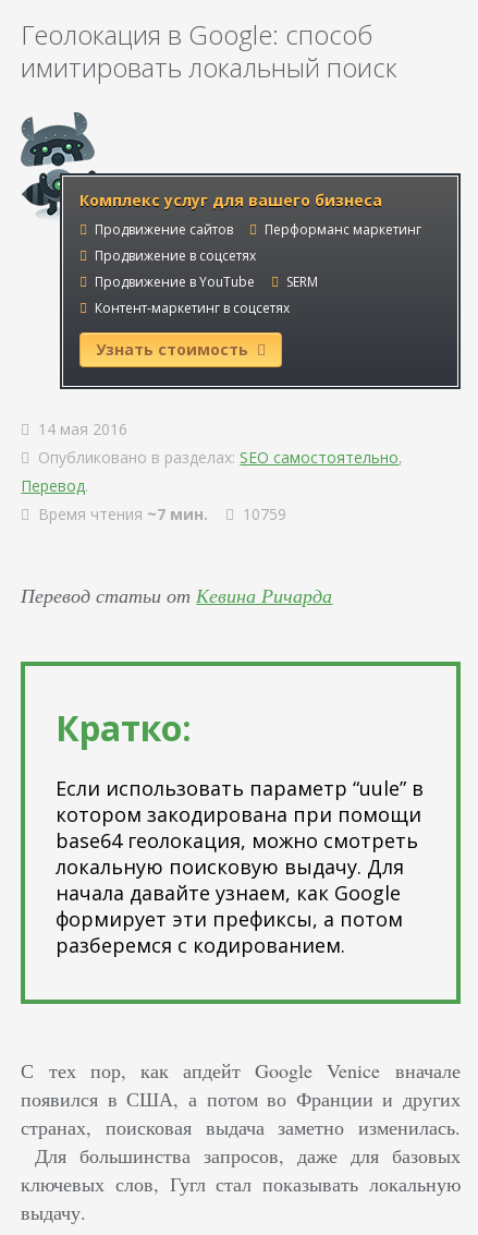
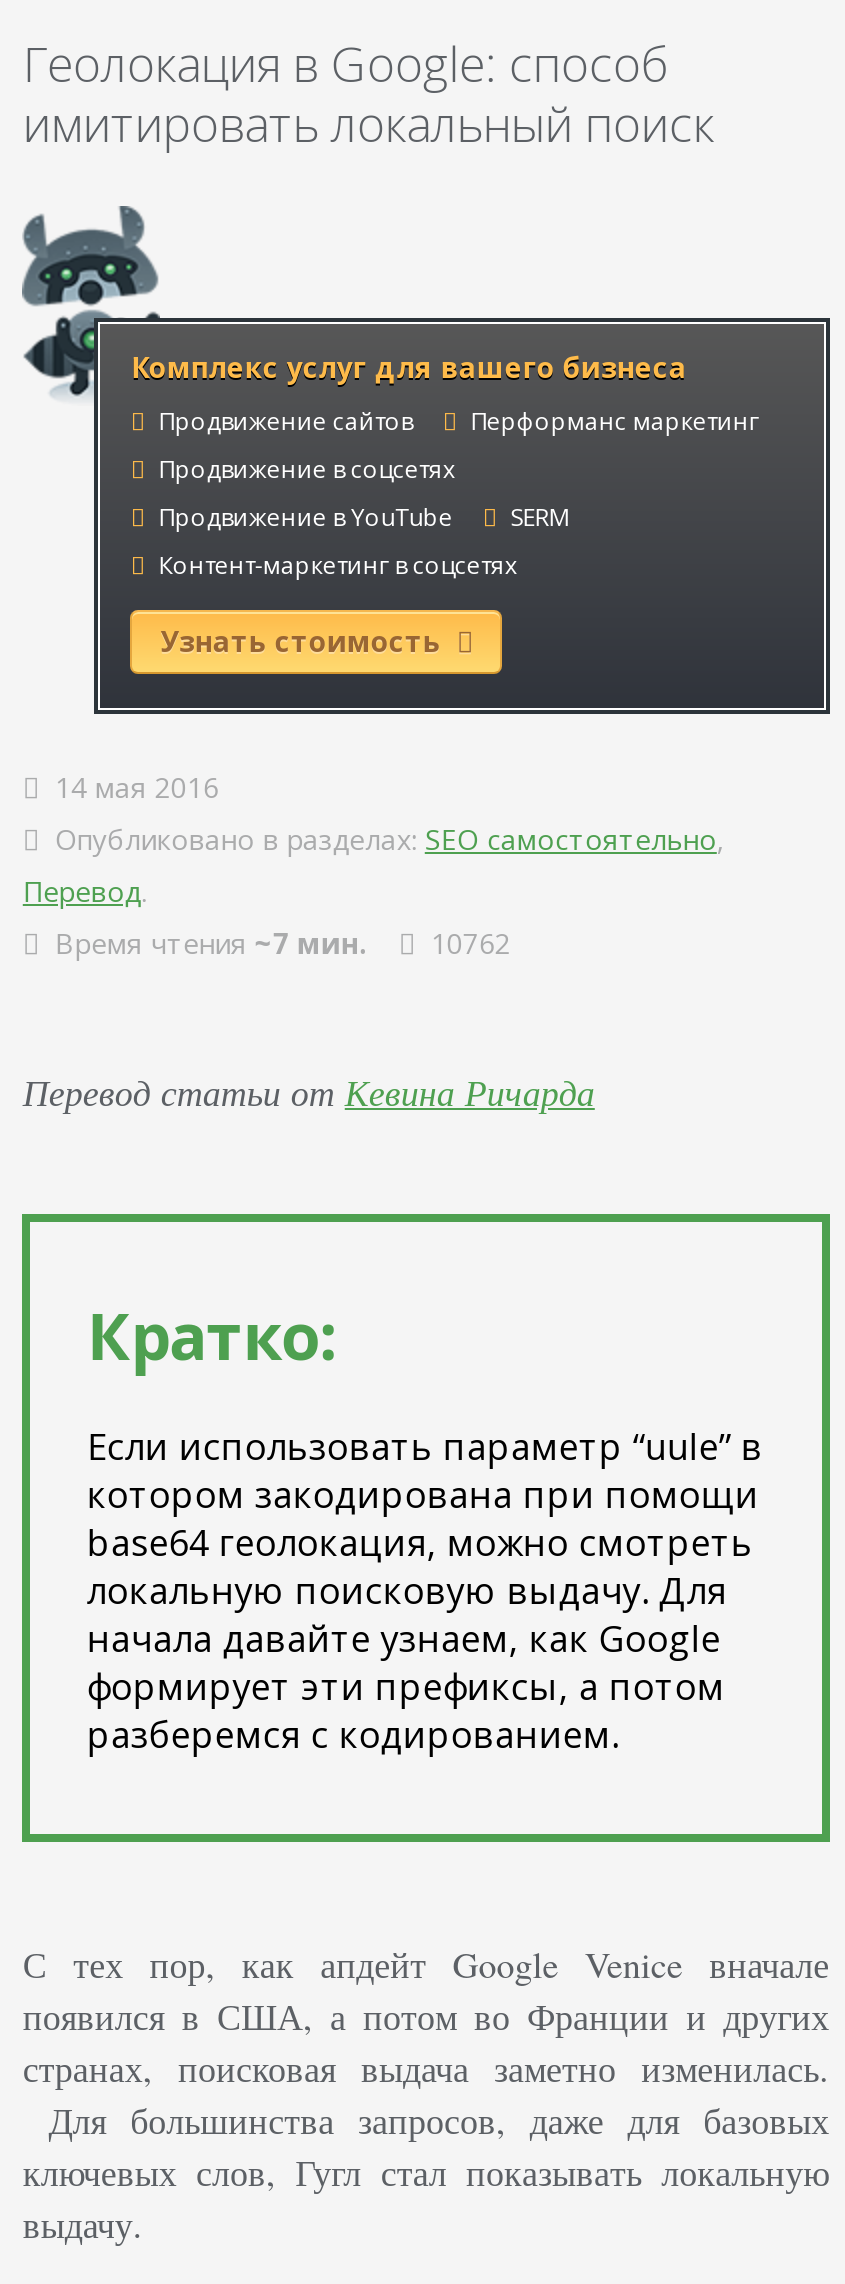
- Время чтения ~7 мин. 10759
+ Время чтения ~7 мин. 10762
